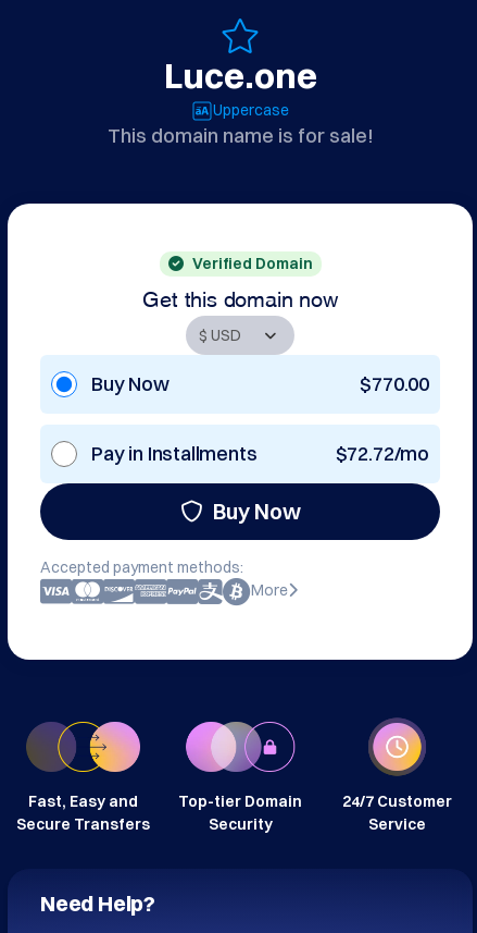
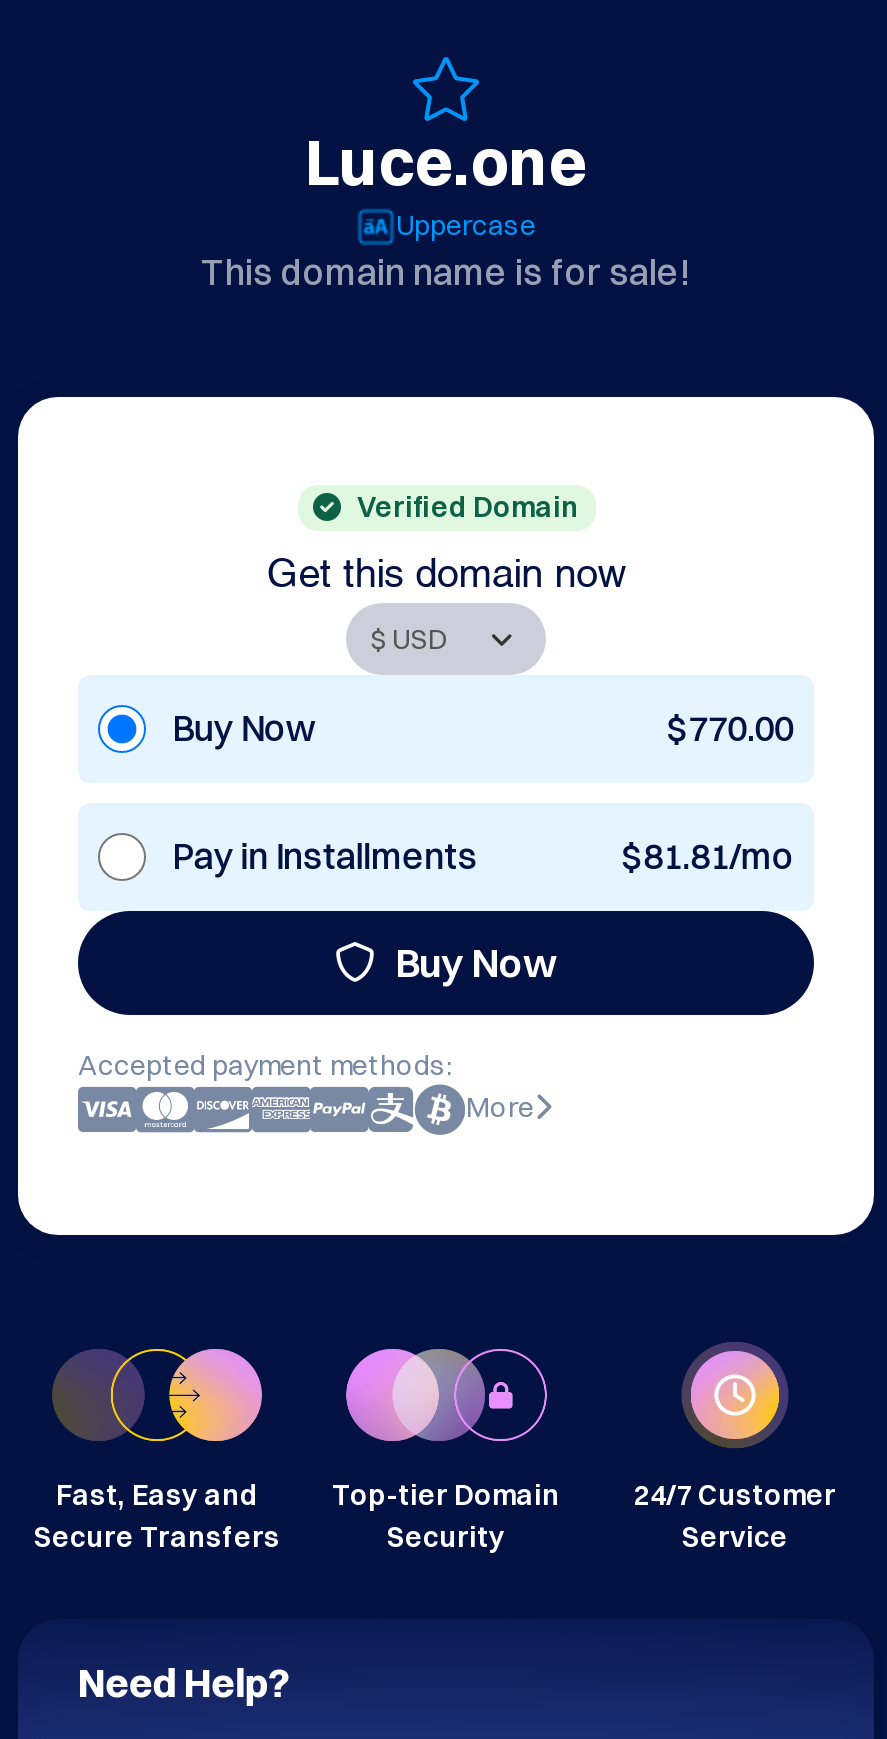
- $72.72/mo
+ $81.81/mo
